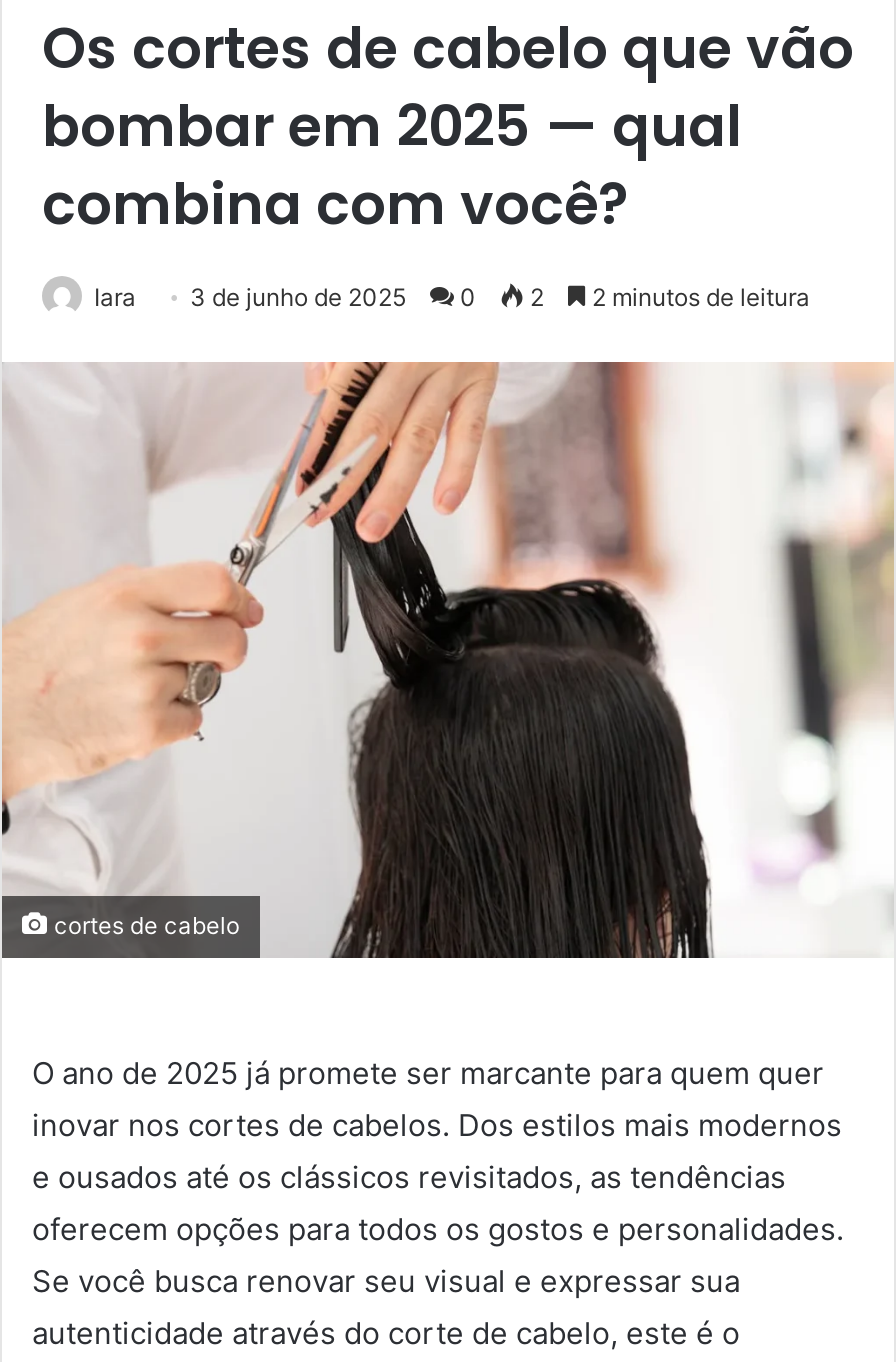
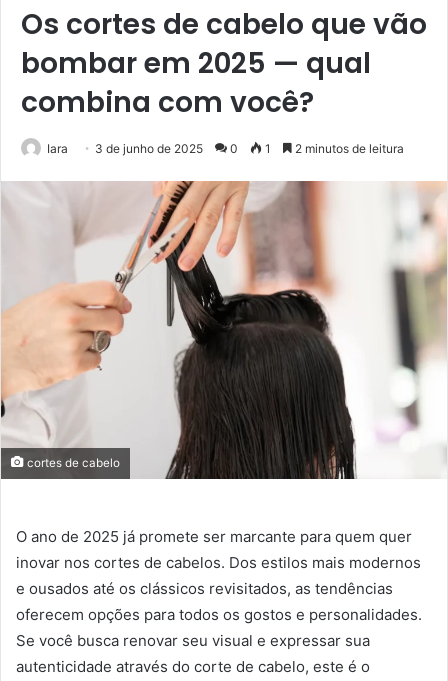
- 2
+ 1
